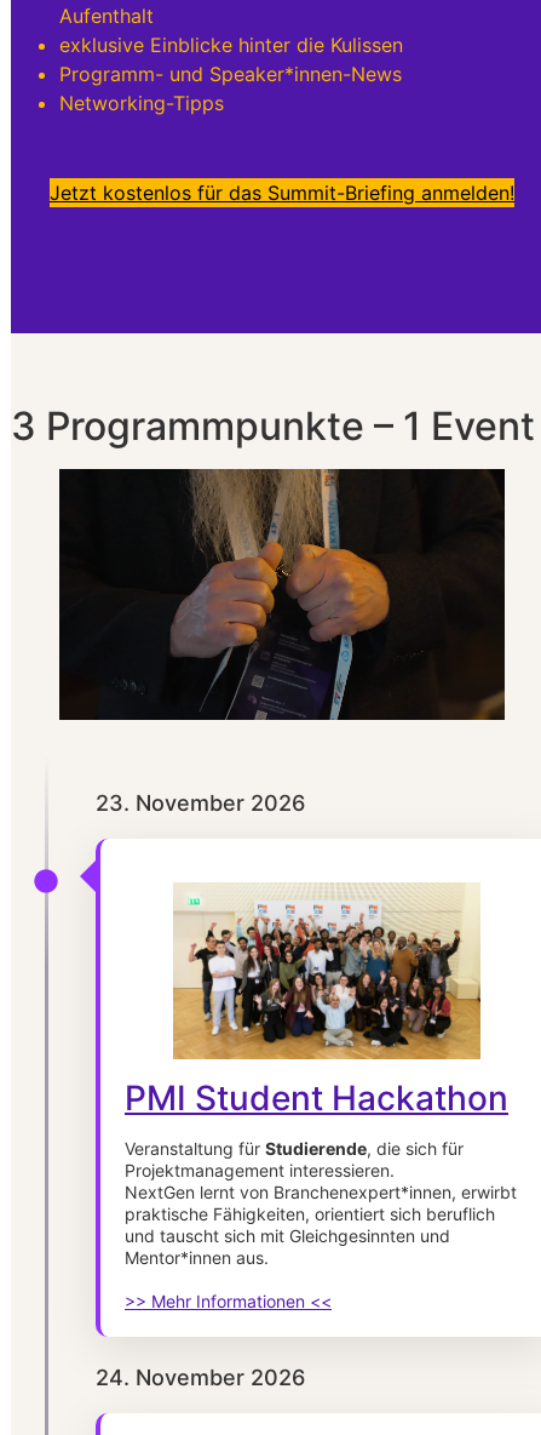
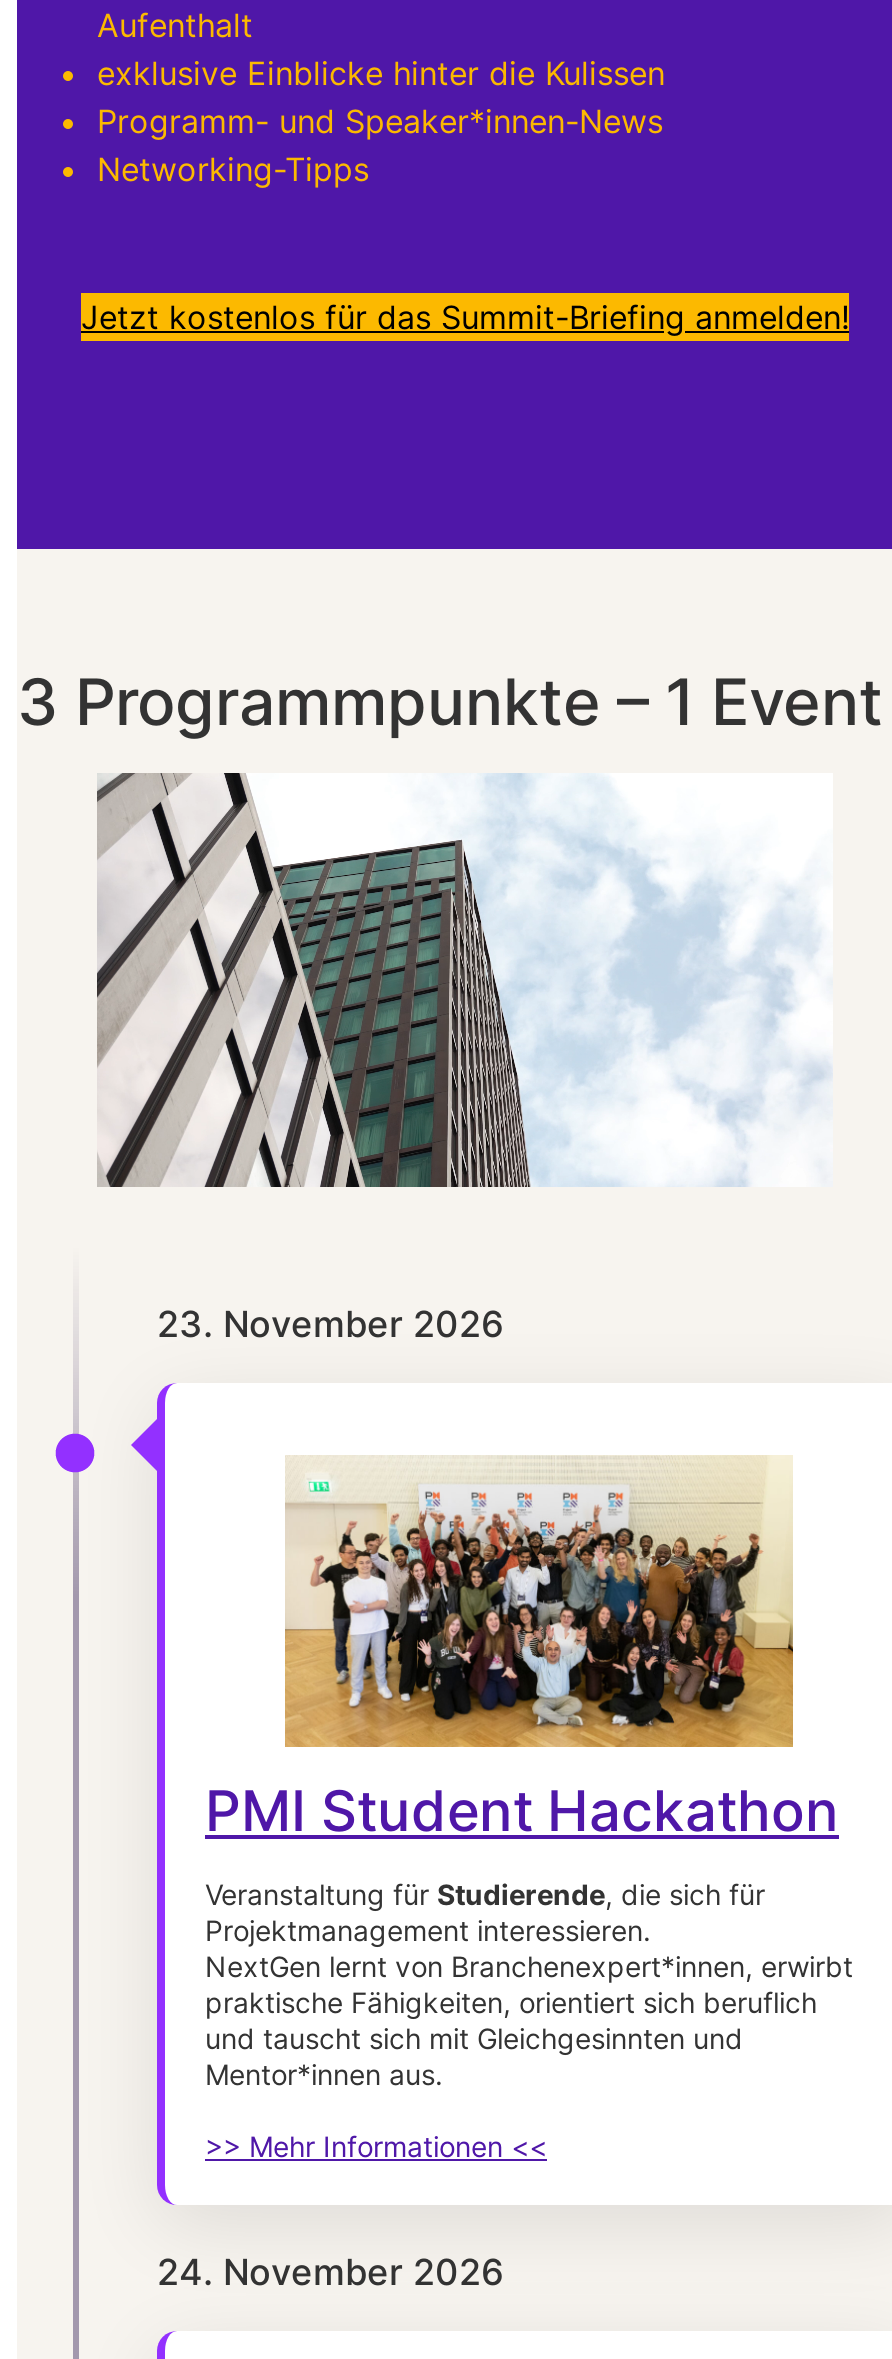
- [image]
+ [image]
